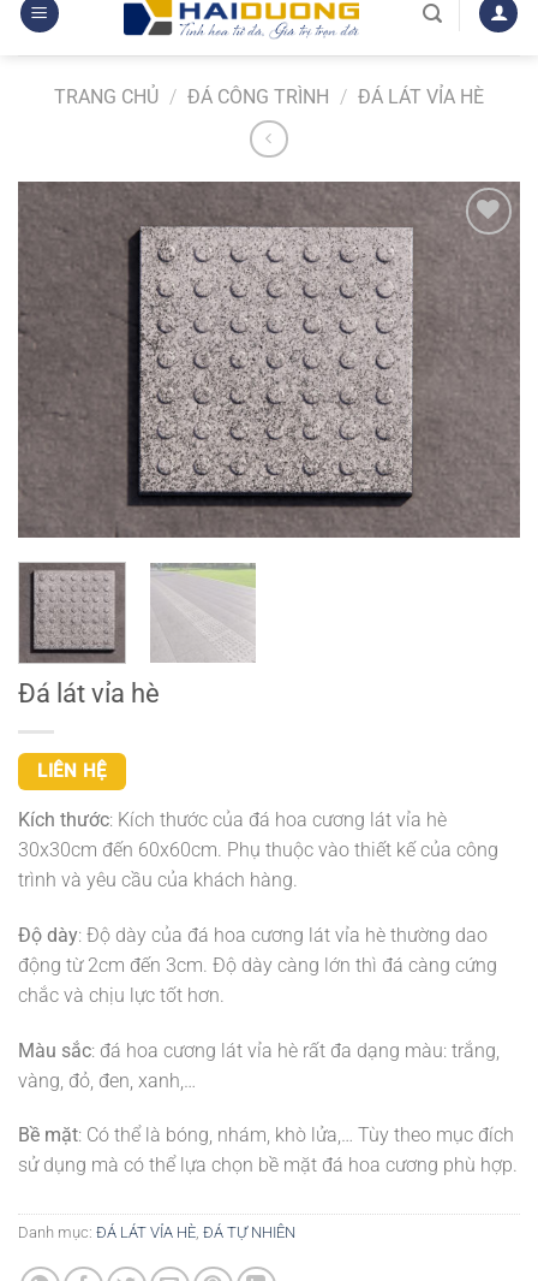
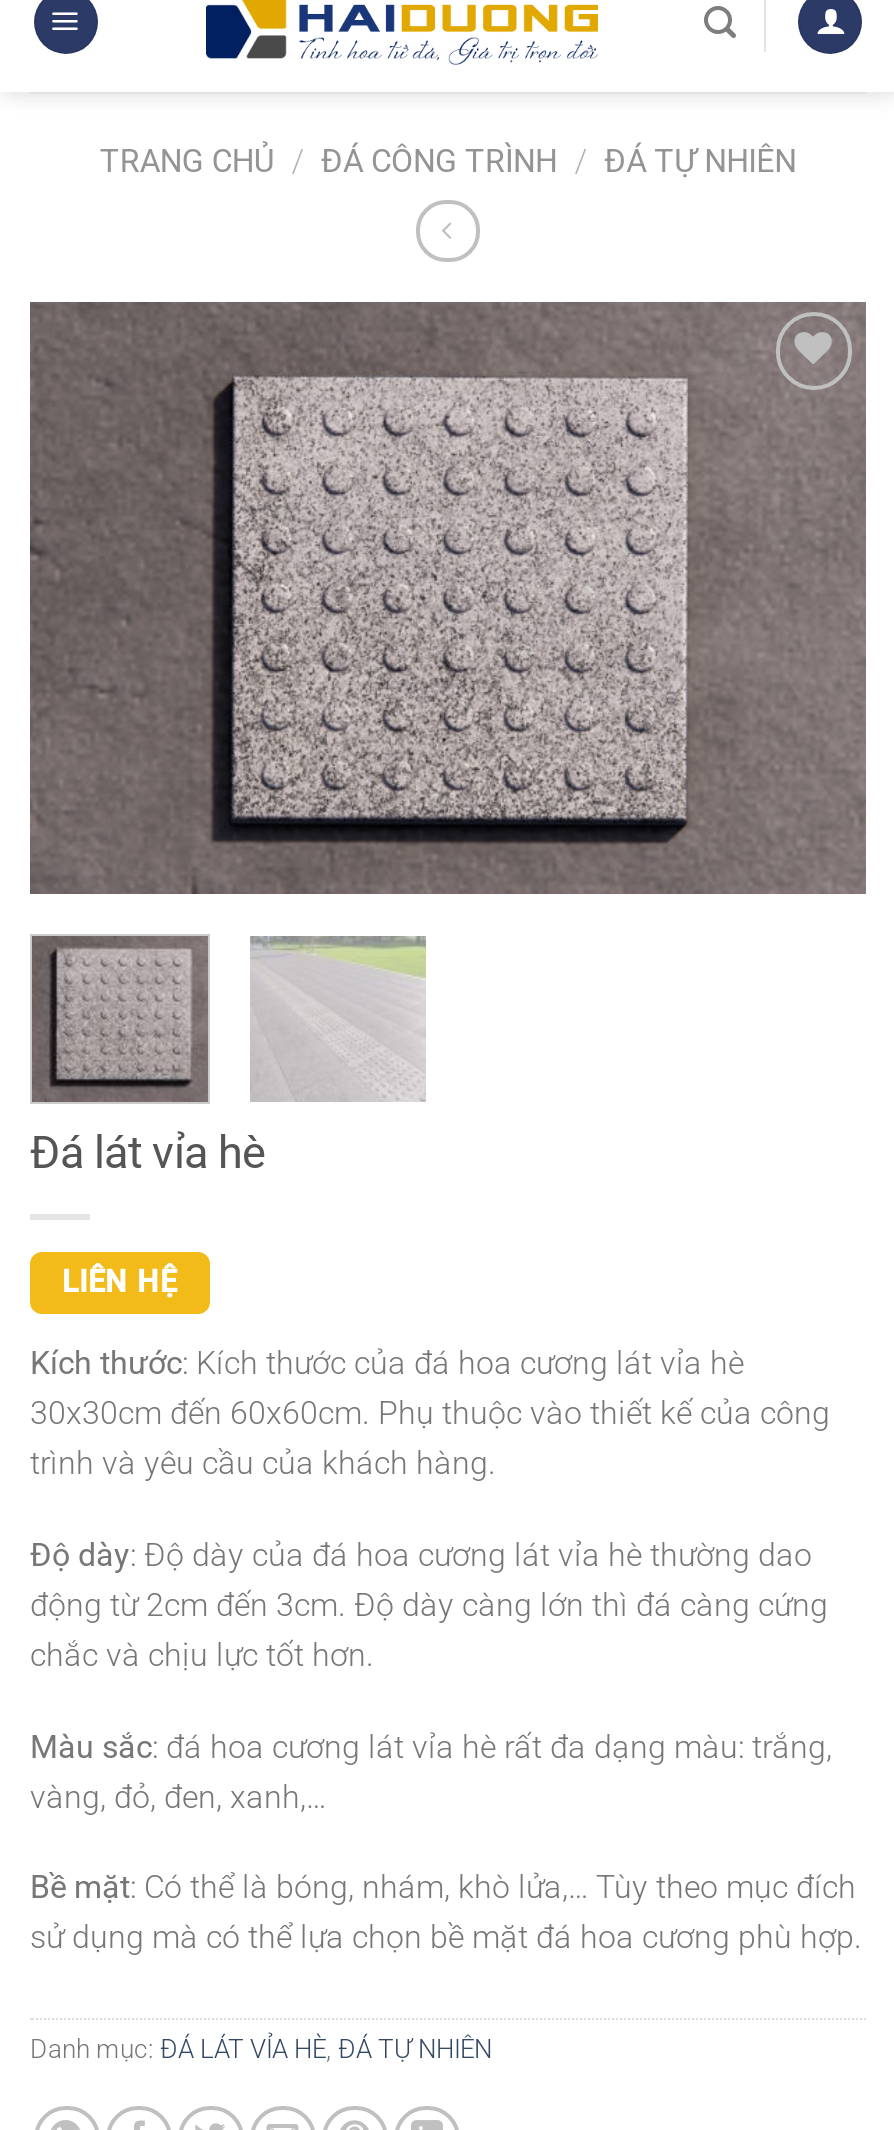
- TRANG CHỦ / ĐÁ CÔNG TRÌNH / ĐÁ LÁT VỈA HÈ
+ TRANG CHỦ / ĐÁ CÔNG TRÌNH / ĐÁ TỰ NHIÊN
